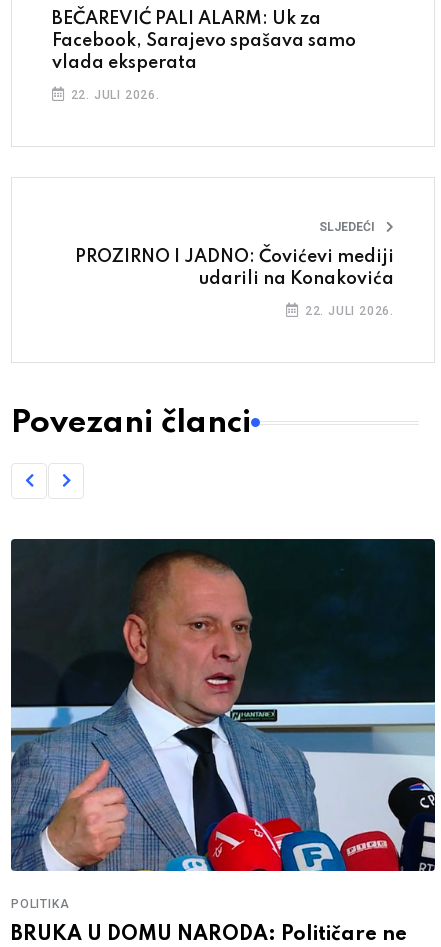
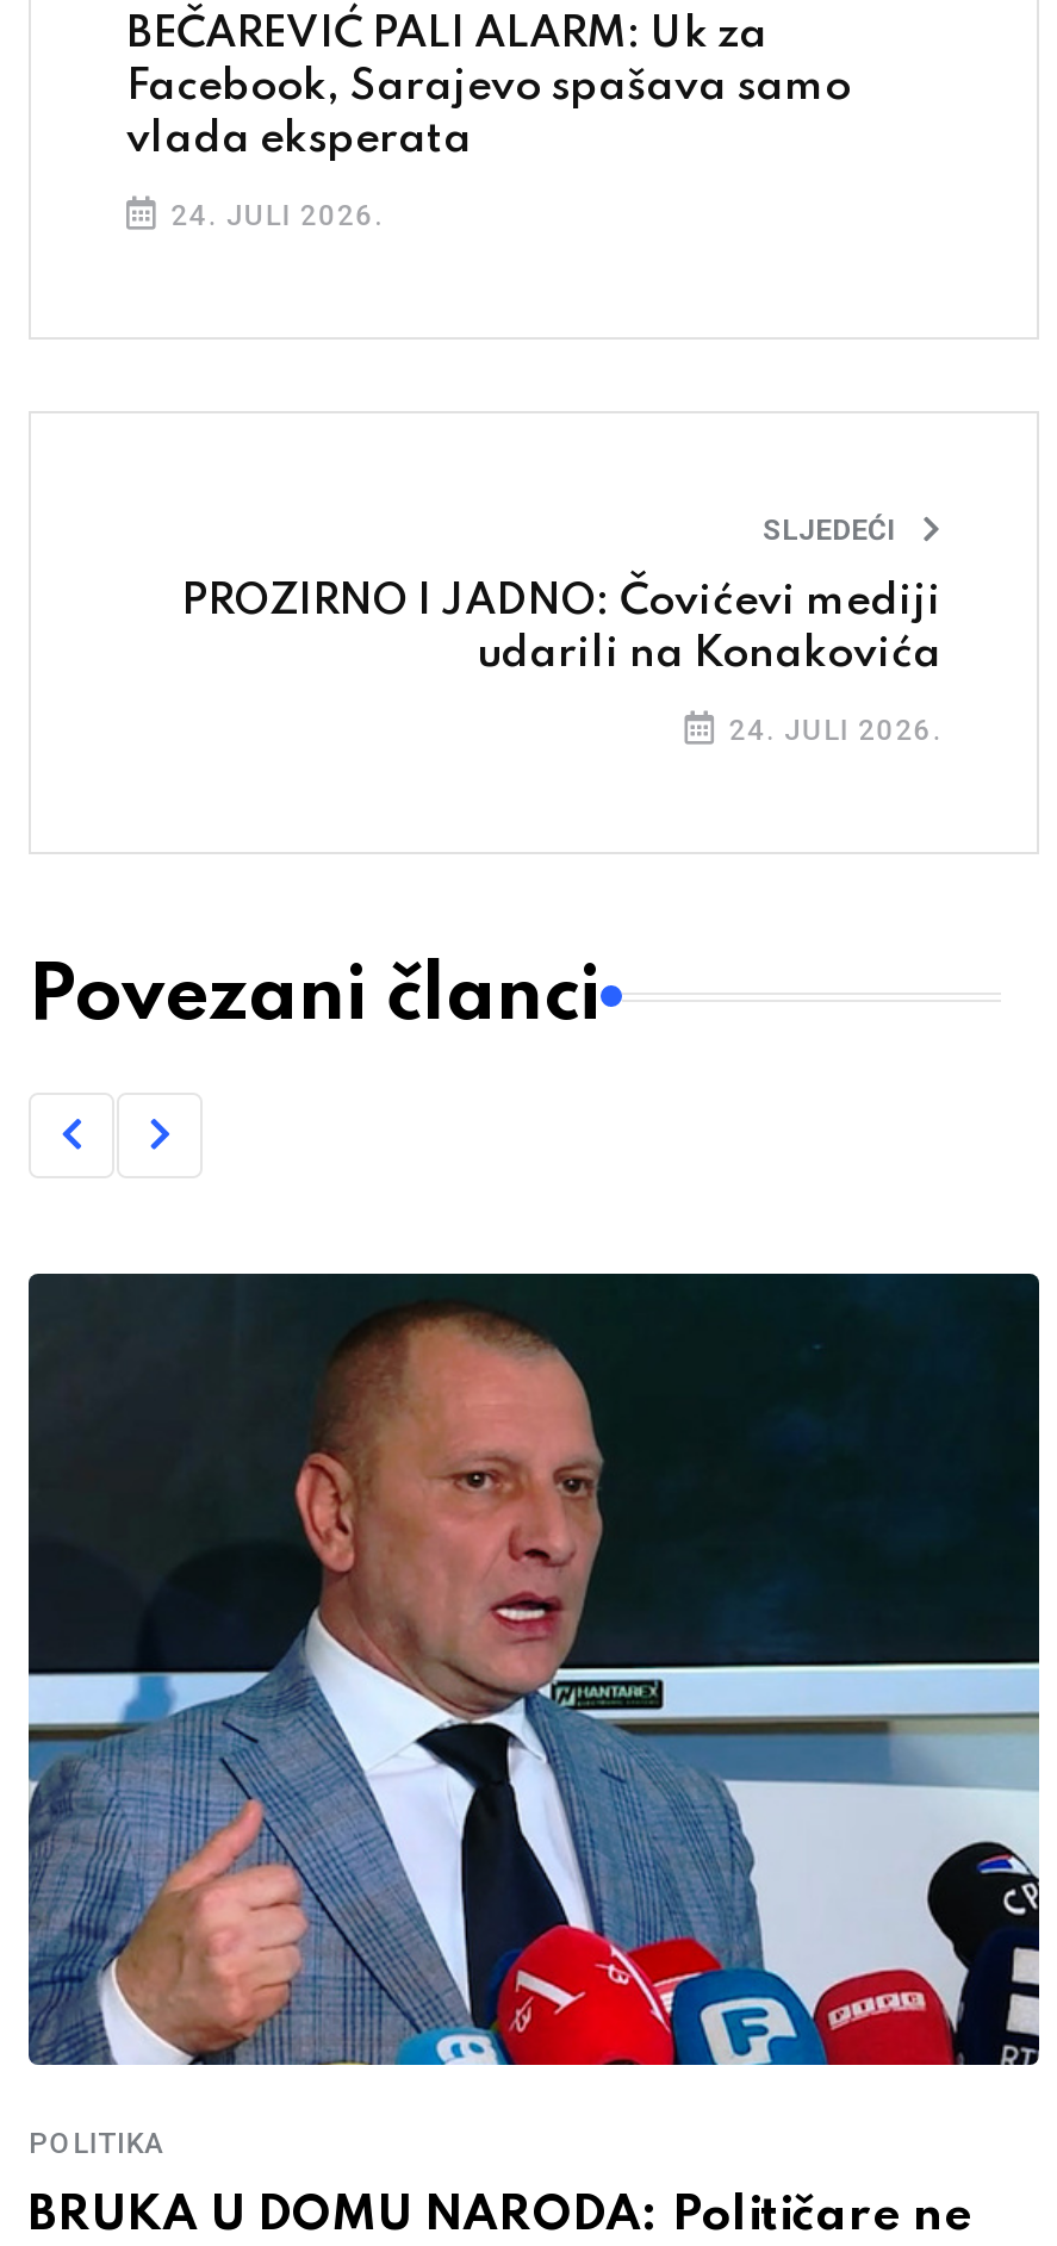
- 22. JULI 2026.
+ 24. JULI 2026.

- 22. JULI 2026.
+ 24. JULI 2026.
